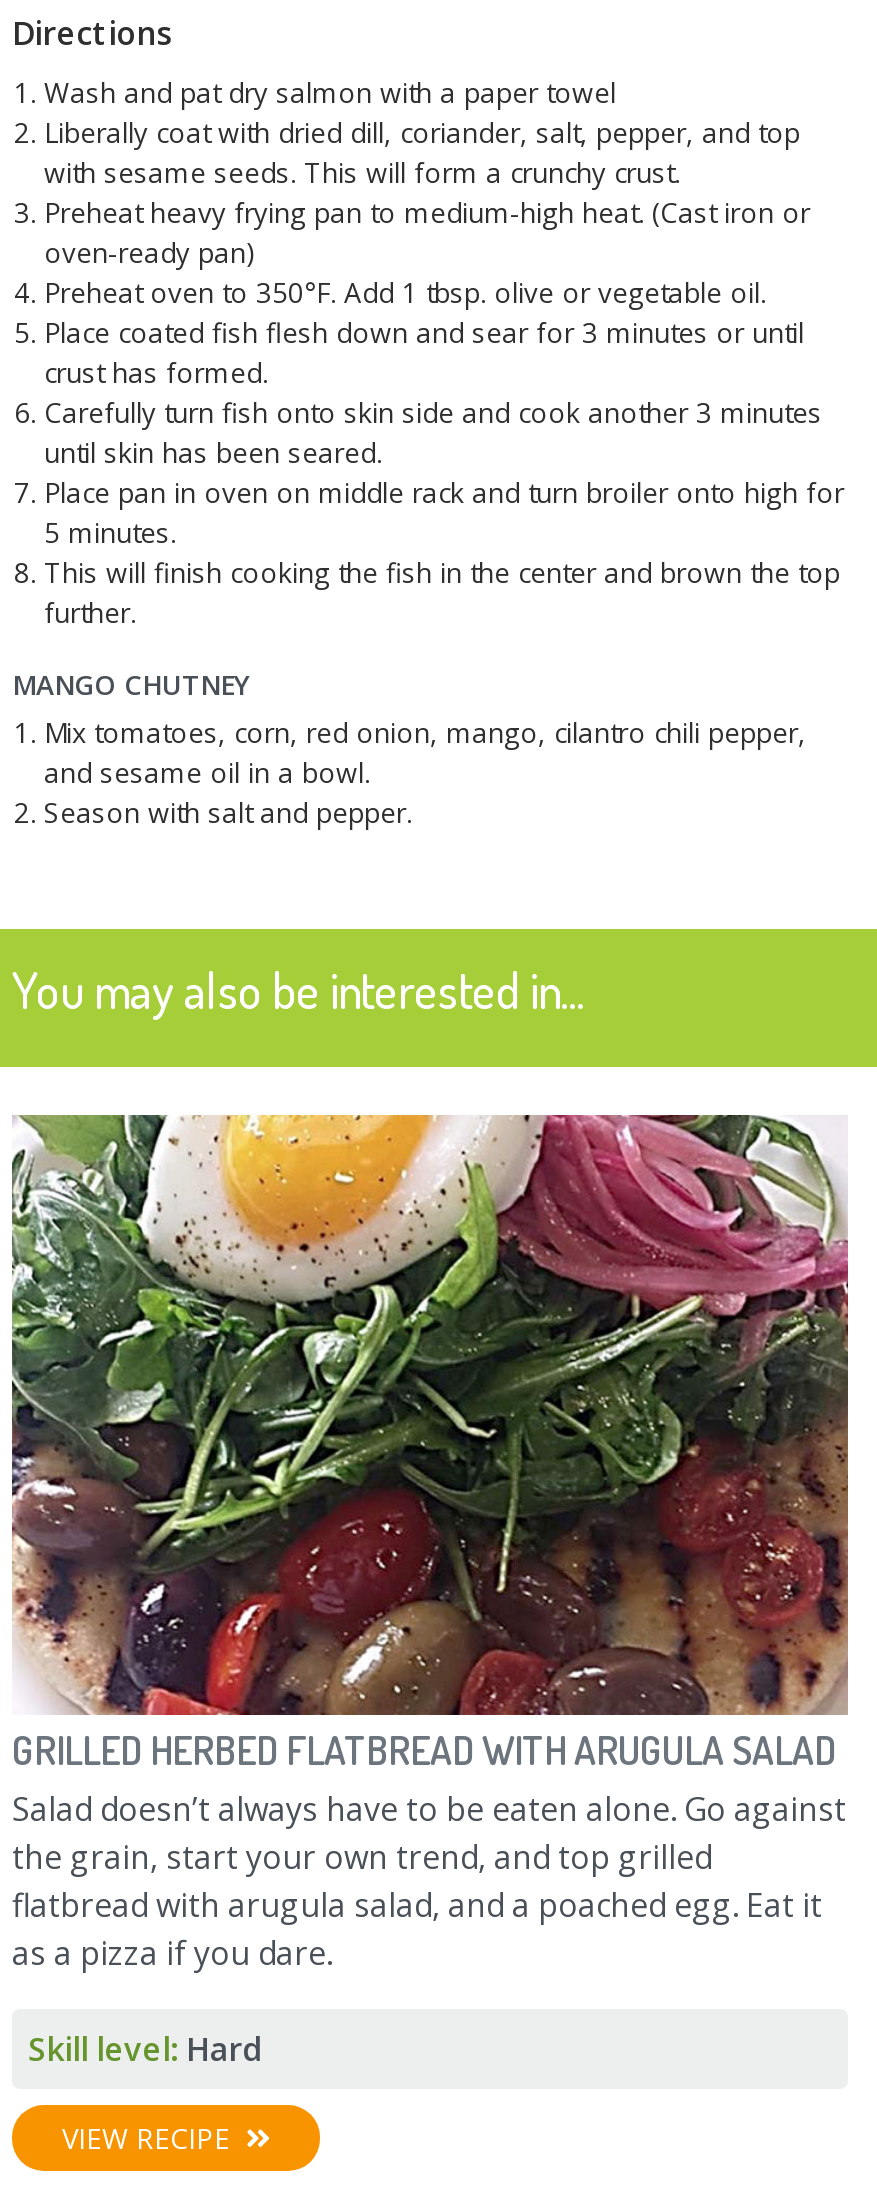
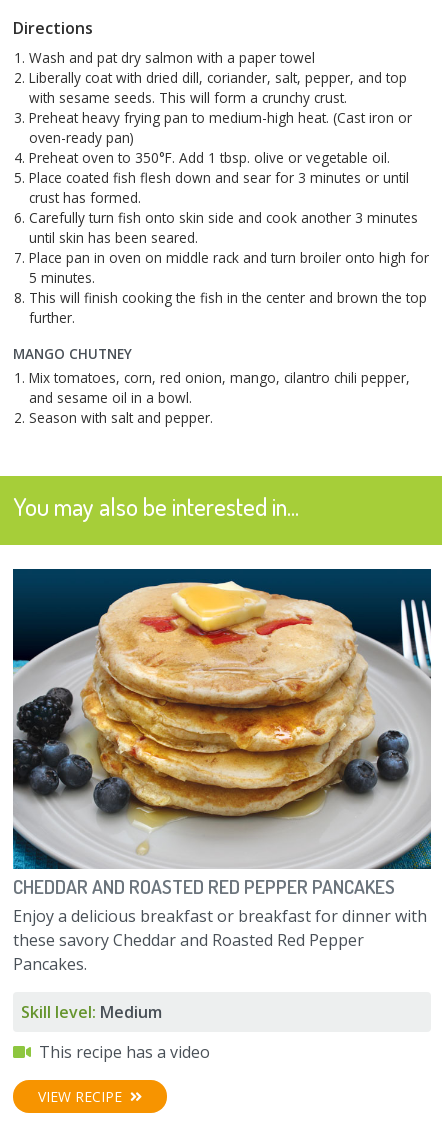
- [image]
- GRILLED HERBED FLATBREAD WITH ARUGULA SALAD
- Salad doesn’t always have to be eaten alone. Go against
- the grain, start your own trend, and top grilled
- flatbread with arugula salad, and a poached egg. Eat it
- as a pizza if you dare.
- Skill level: Hard
+ [image]
+ CHEDDAR AND ROASTED RED PEPPER PANCAKES
+ Enjoy a delicious breakfast or breakfast for dinner with
+ these savory Cheddar and Roasted Red Pepper
+ Pancakes.
+ Skill level: Medium
+ This recipe has a video
